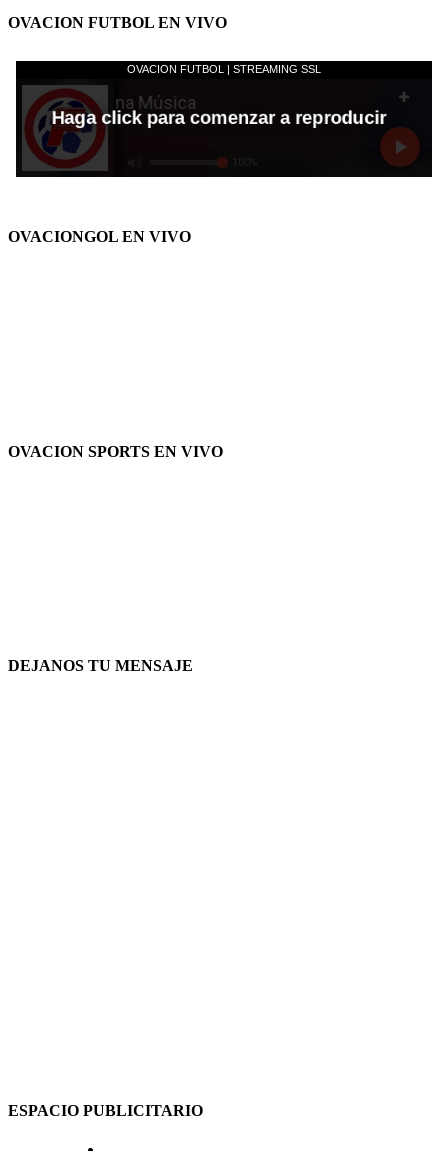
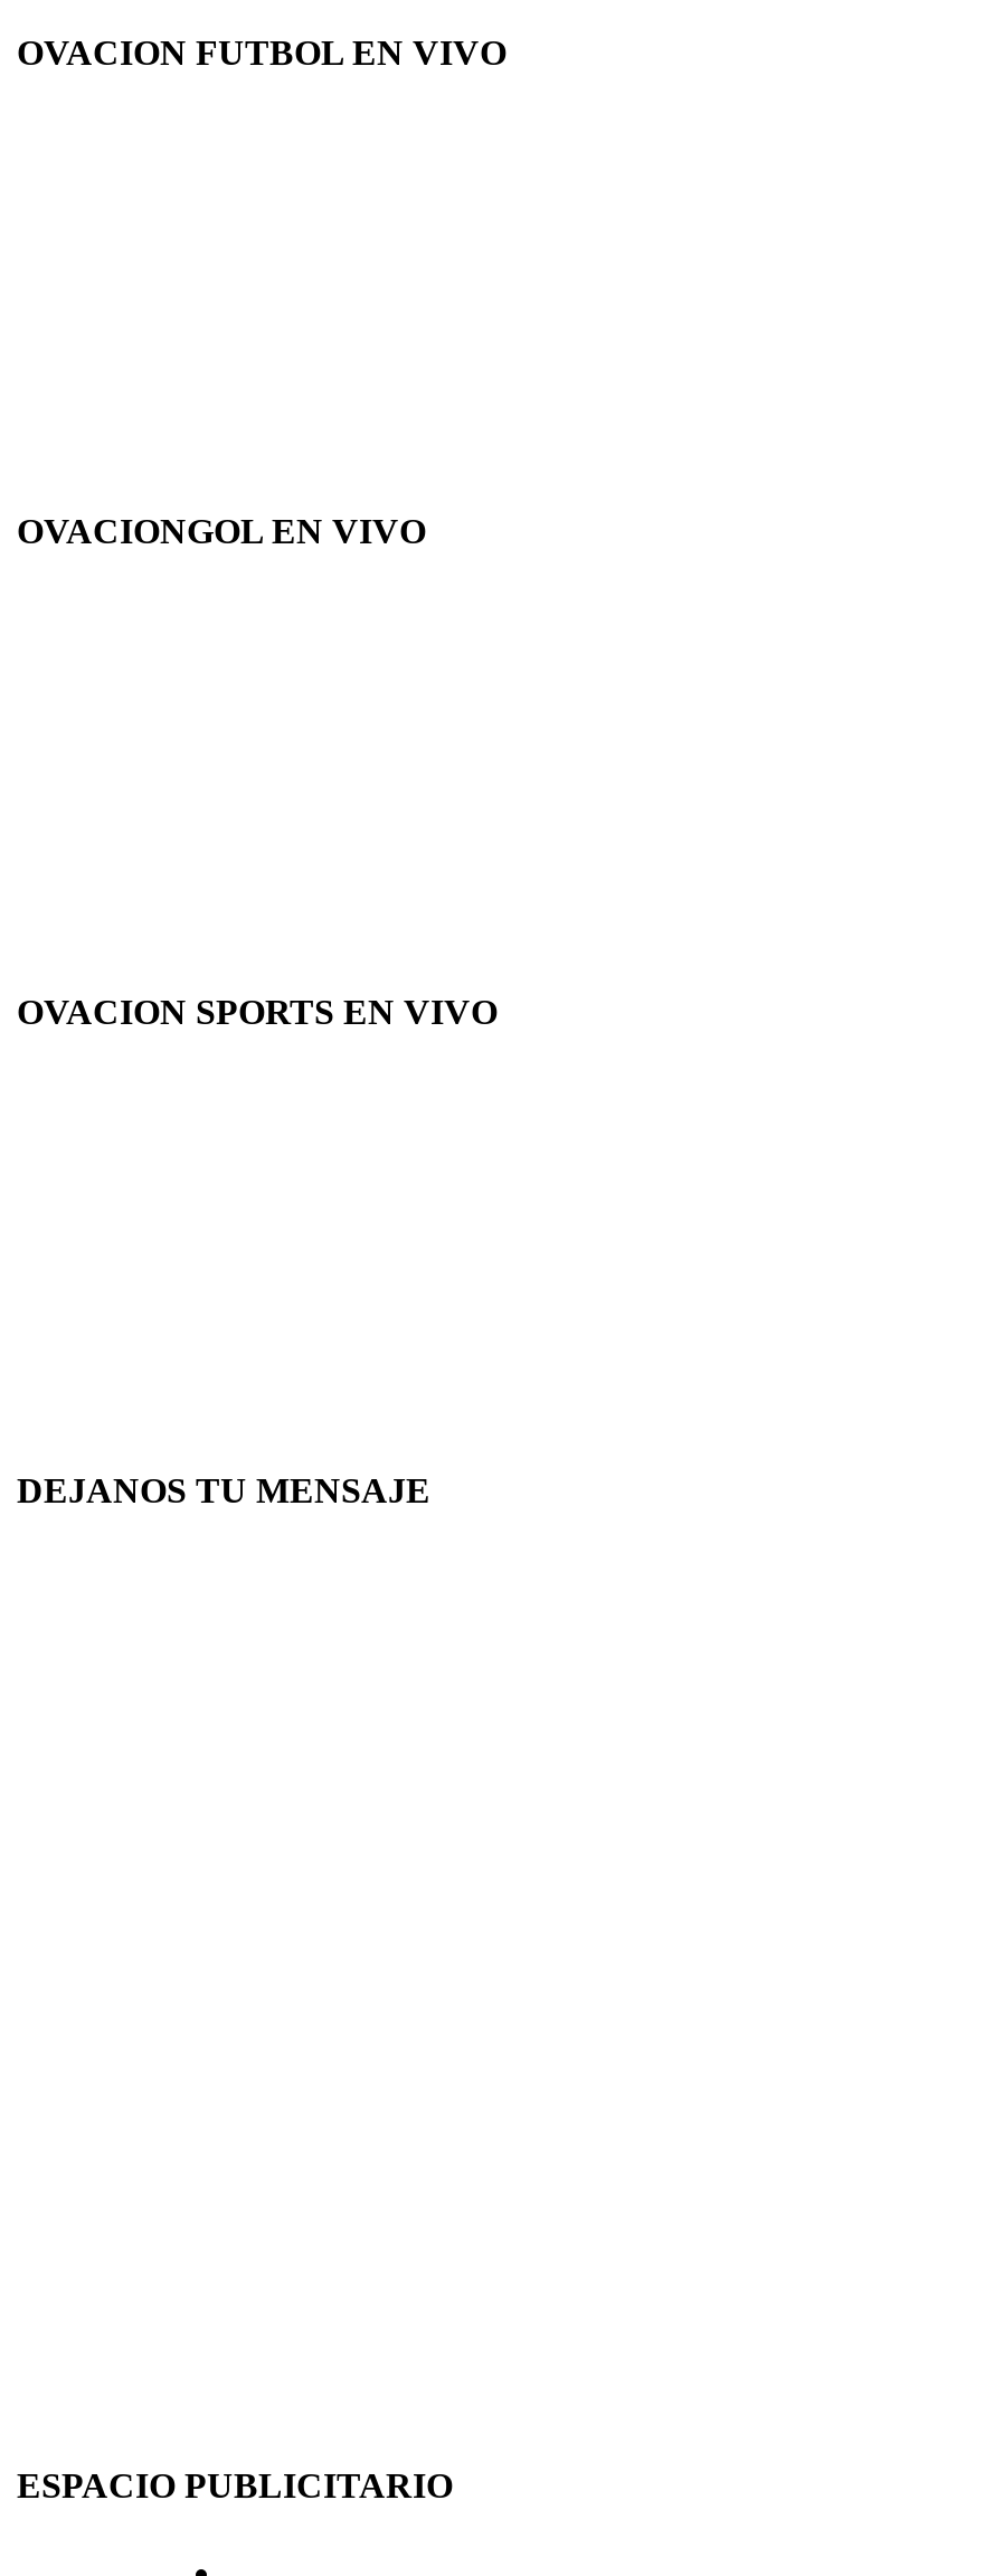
- [image]
